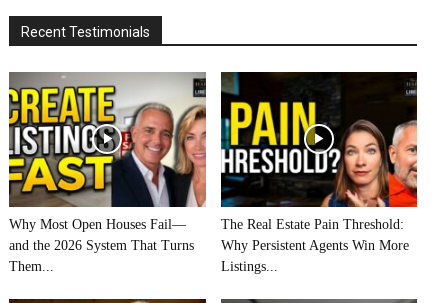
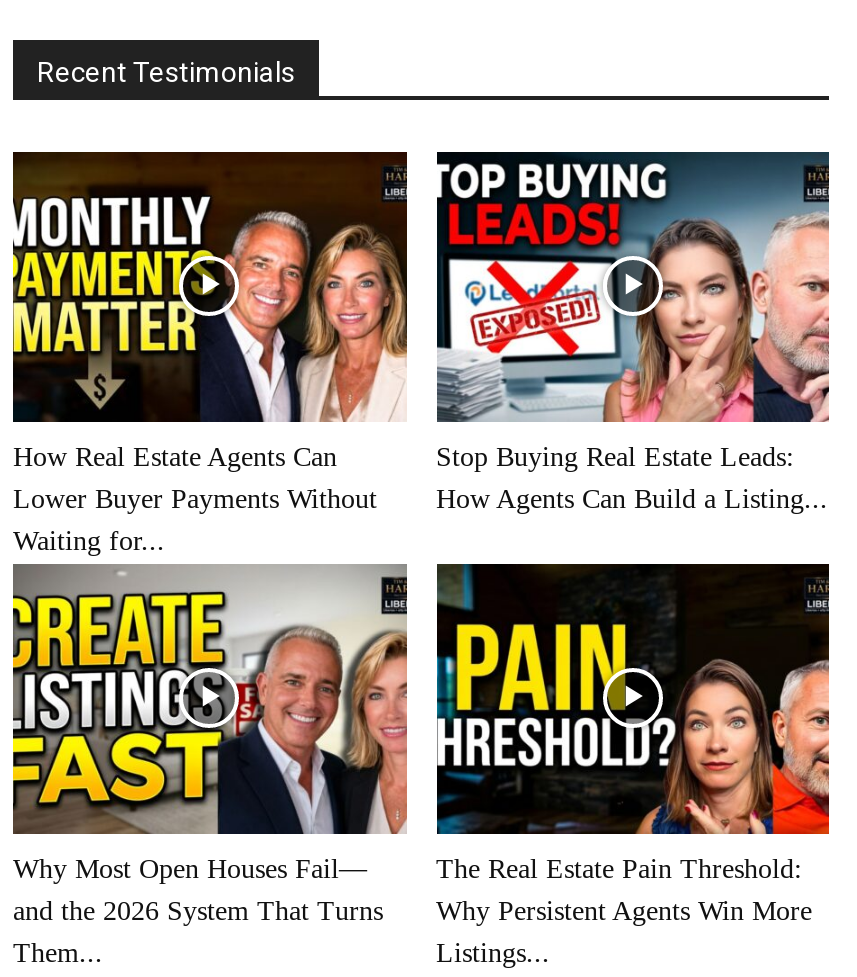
+ [image]
+ How Real Estate Agents Can
+ Lower Buyer Payments Without
+ Waiting for...

+ [image]
+ Stop Buying Real Estate Leads:
+ How Agents Can Build a Listing...
